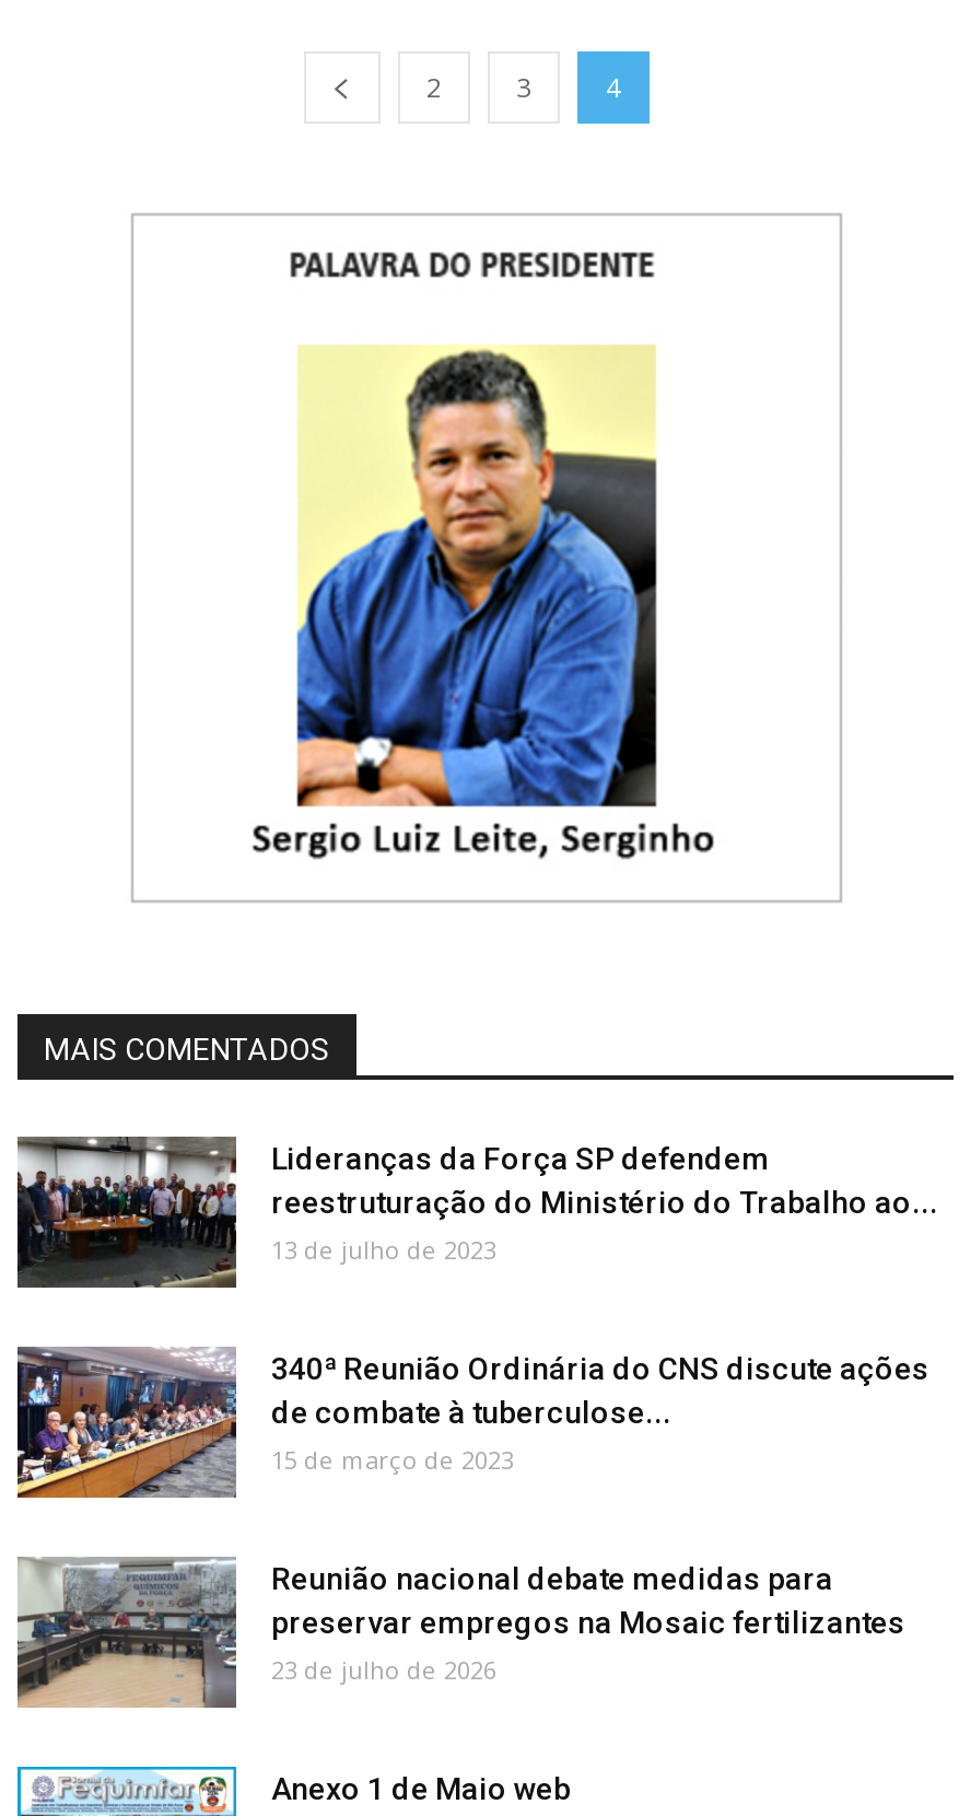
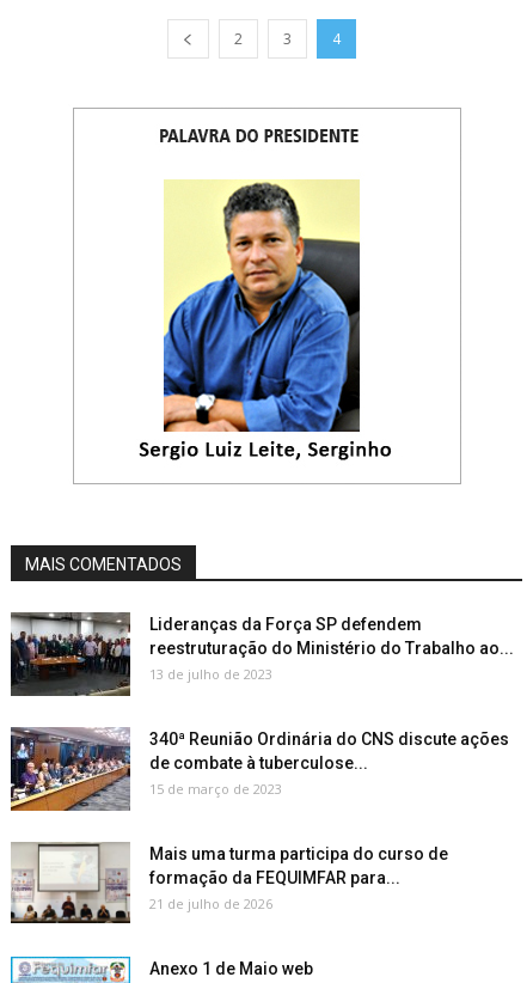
- [image]
- Reunião nacional debate medidas para
- preservar empregos na Mosaic fertilizantes
- 23 de julho de 2026
+ [image]
+ Mais uma turma participa do curso de
+ formação da FEQUIMFAR para...
+ 21 de julho de 2026
